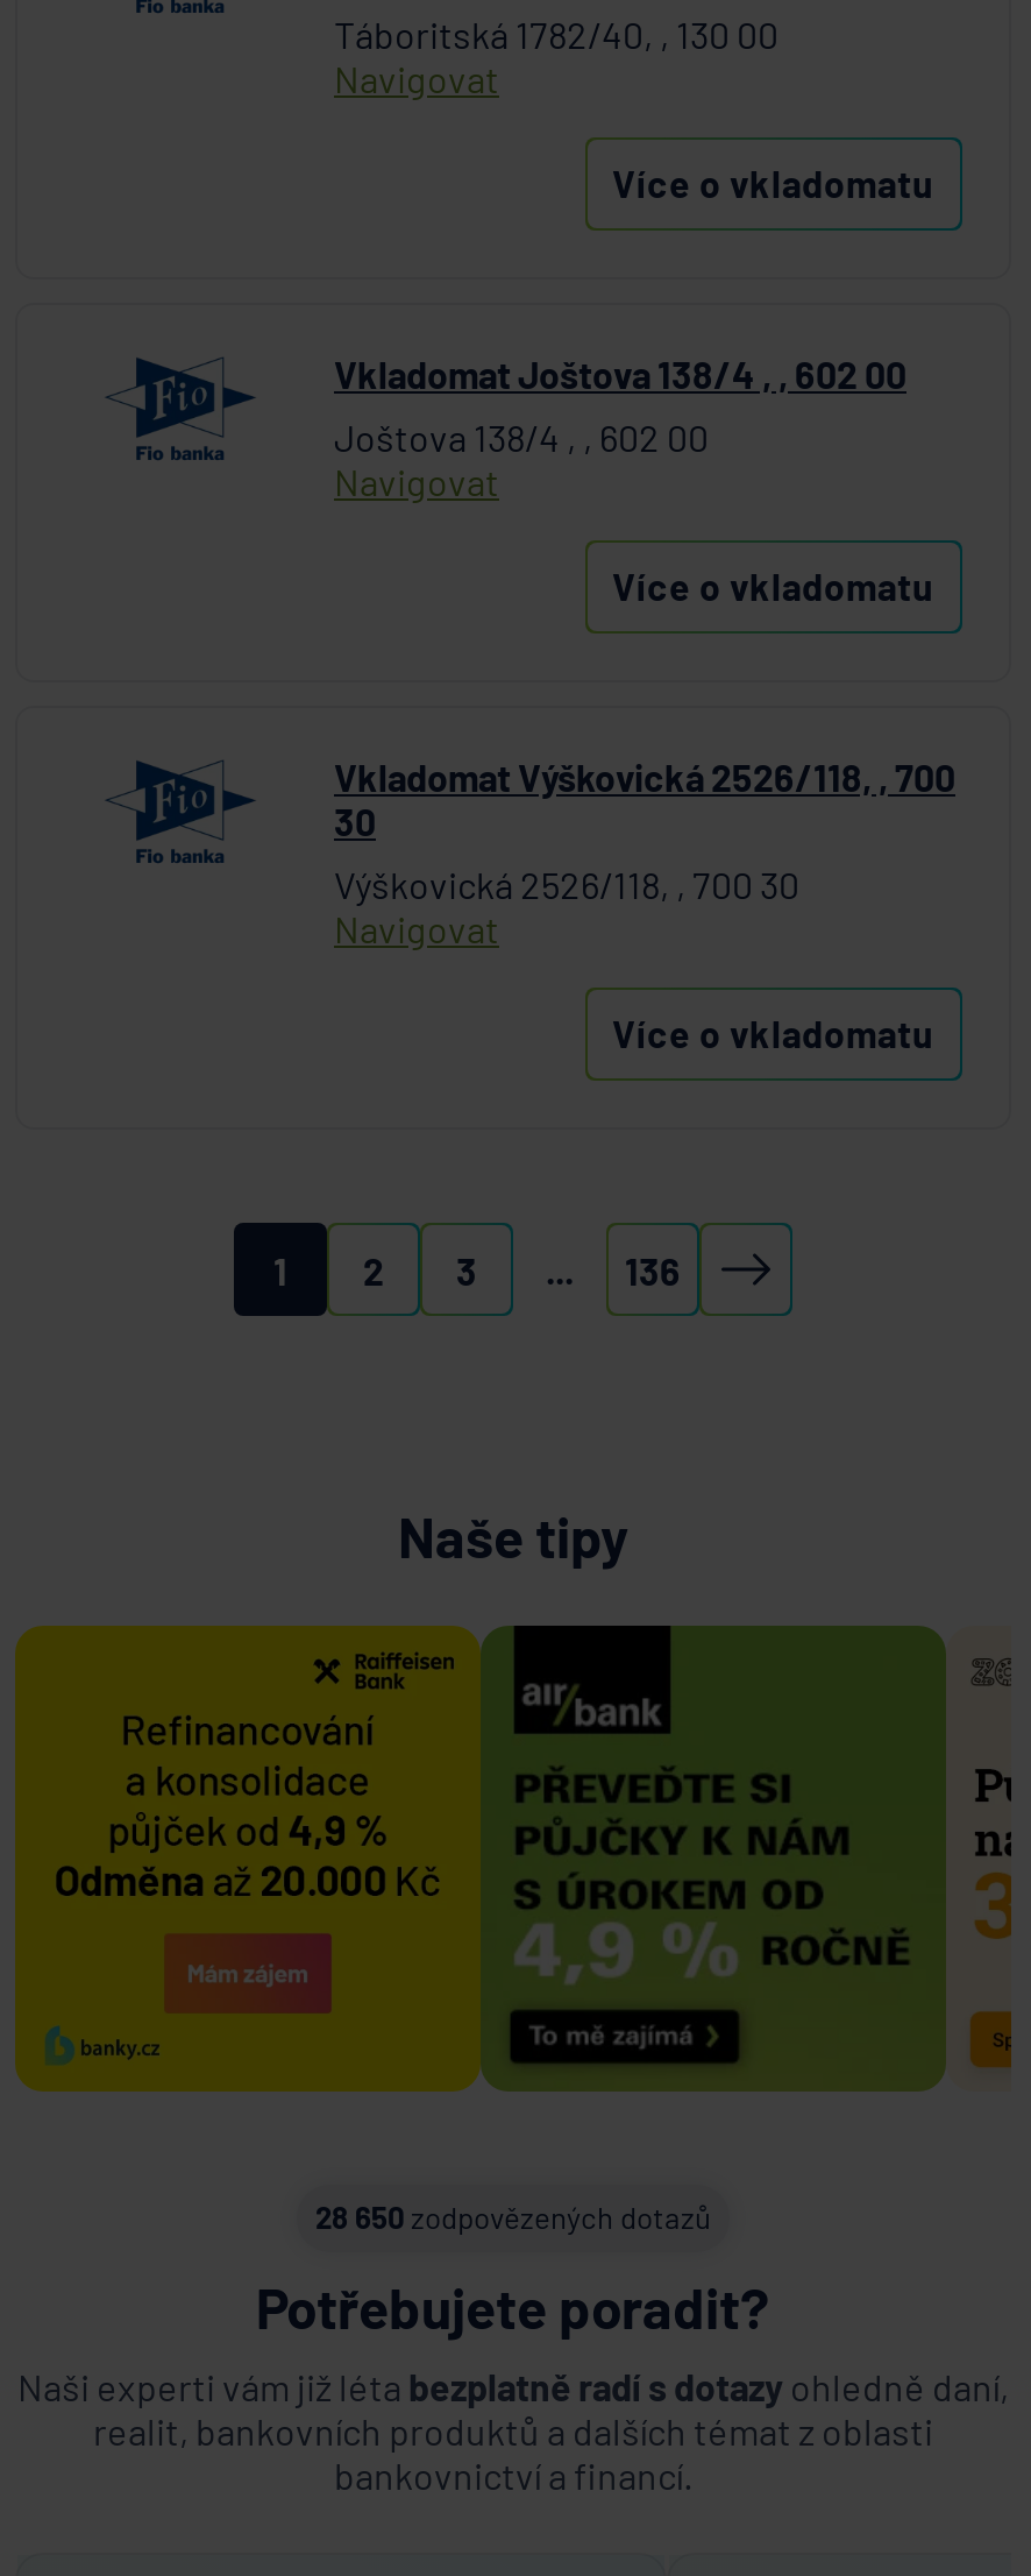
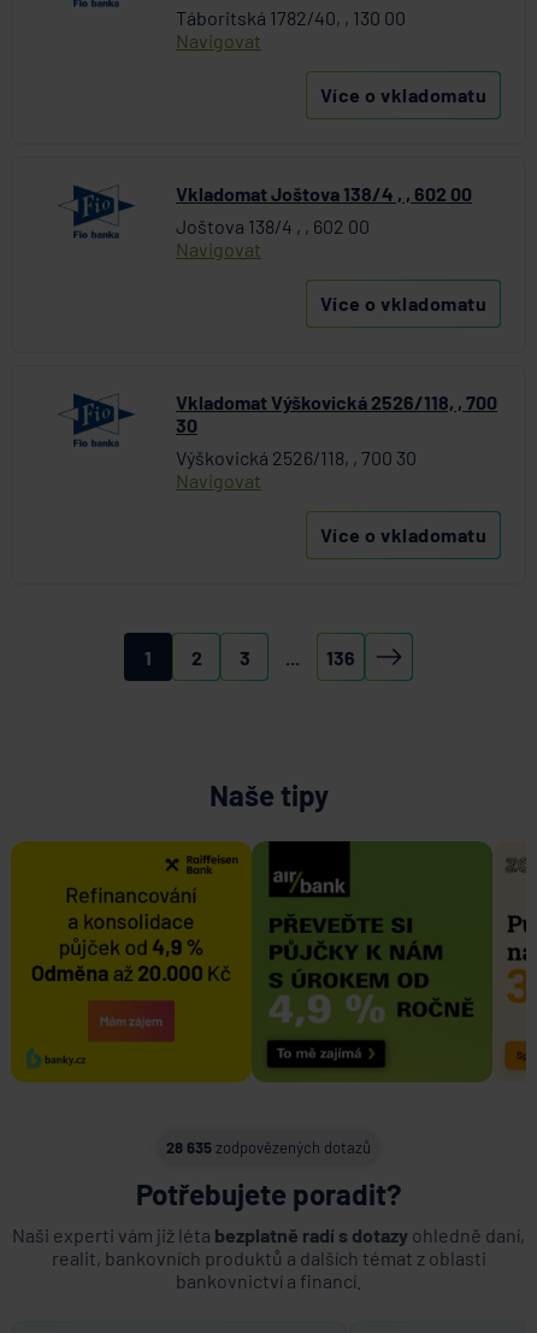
- 28 650 zodpovězených dotazů
+ 28 635 zodpovězených dotazů
